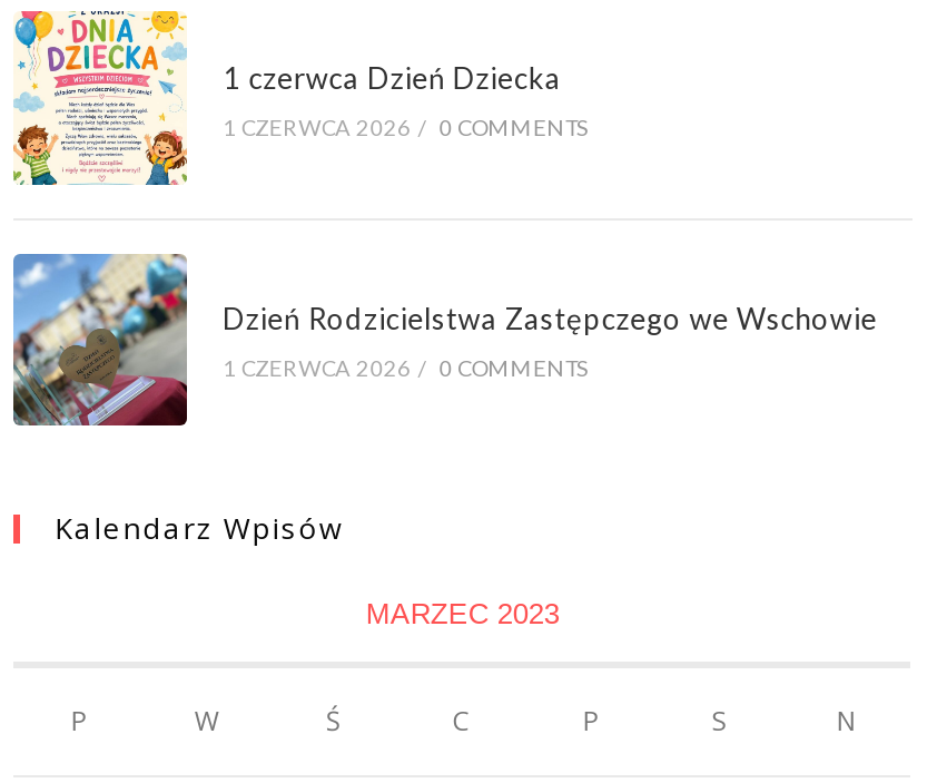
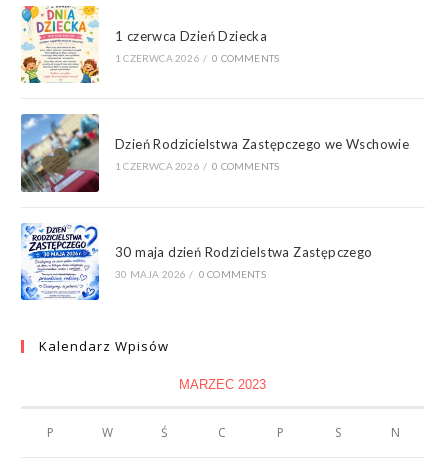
+ [image]
+ 30 maja dzień Rodzicielstwa Zastępczego
+ 30 MAJA 2026 / 0 COMMENTS
